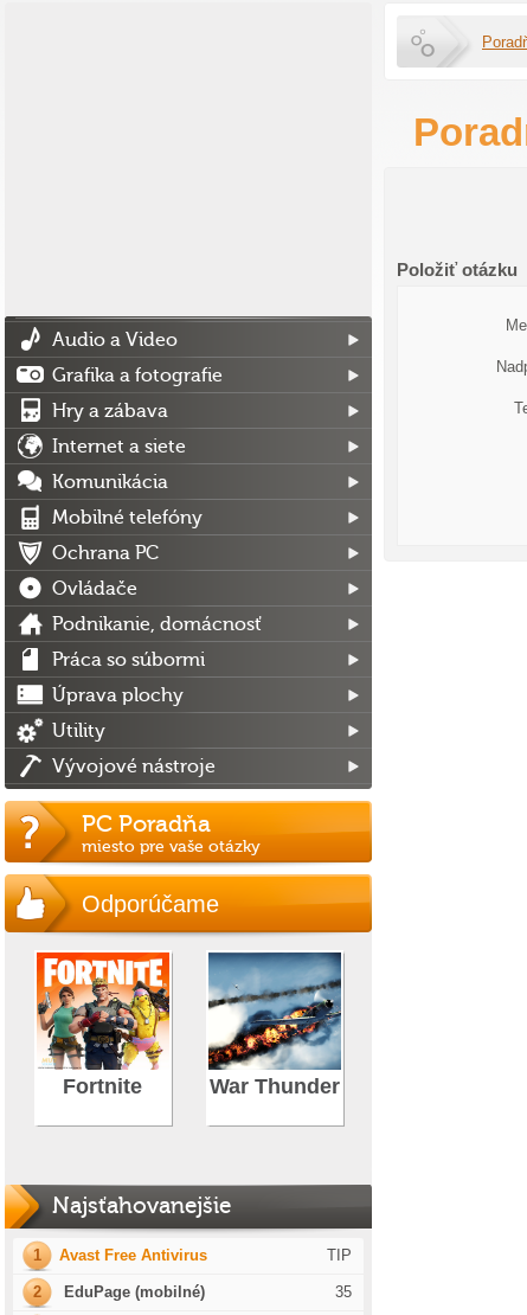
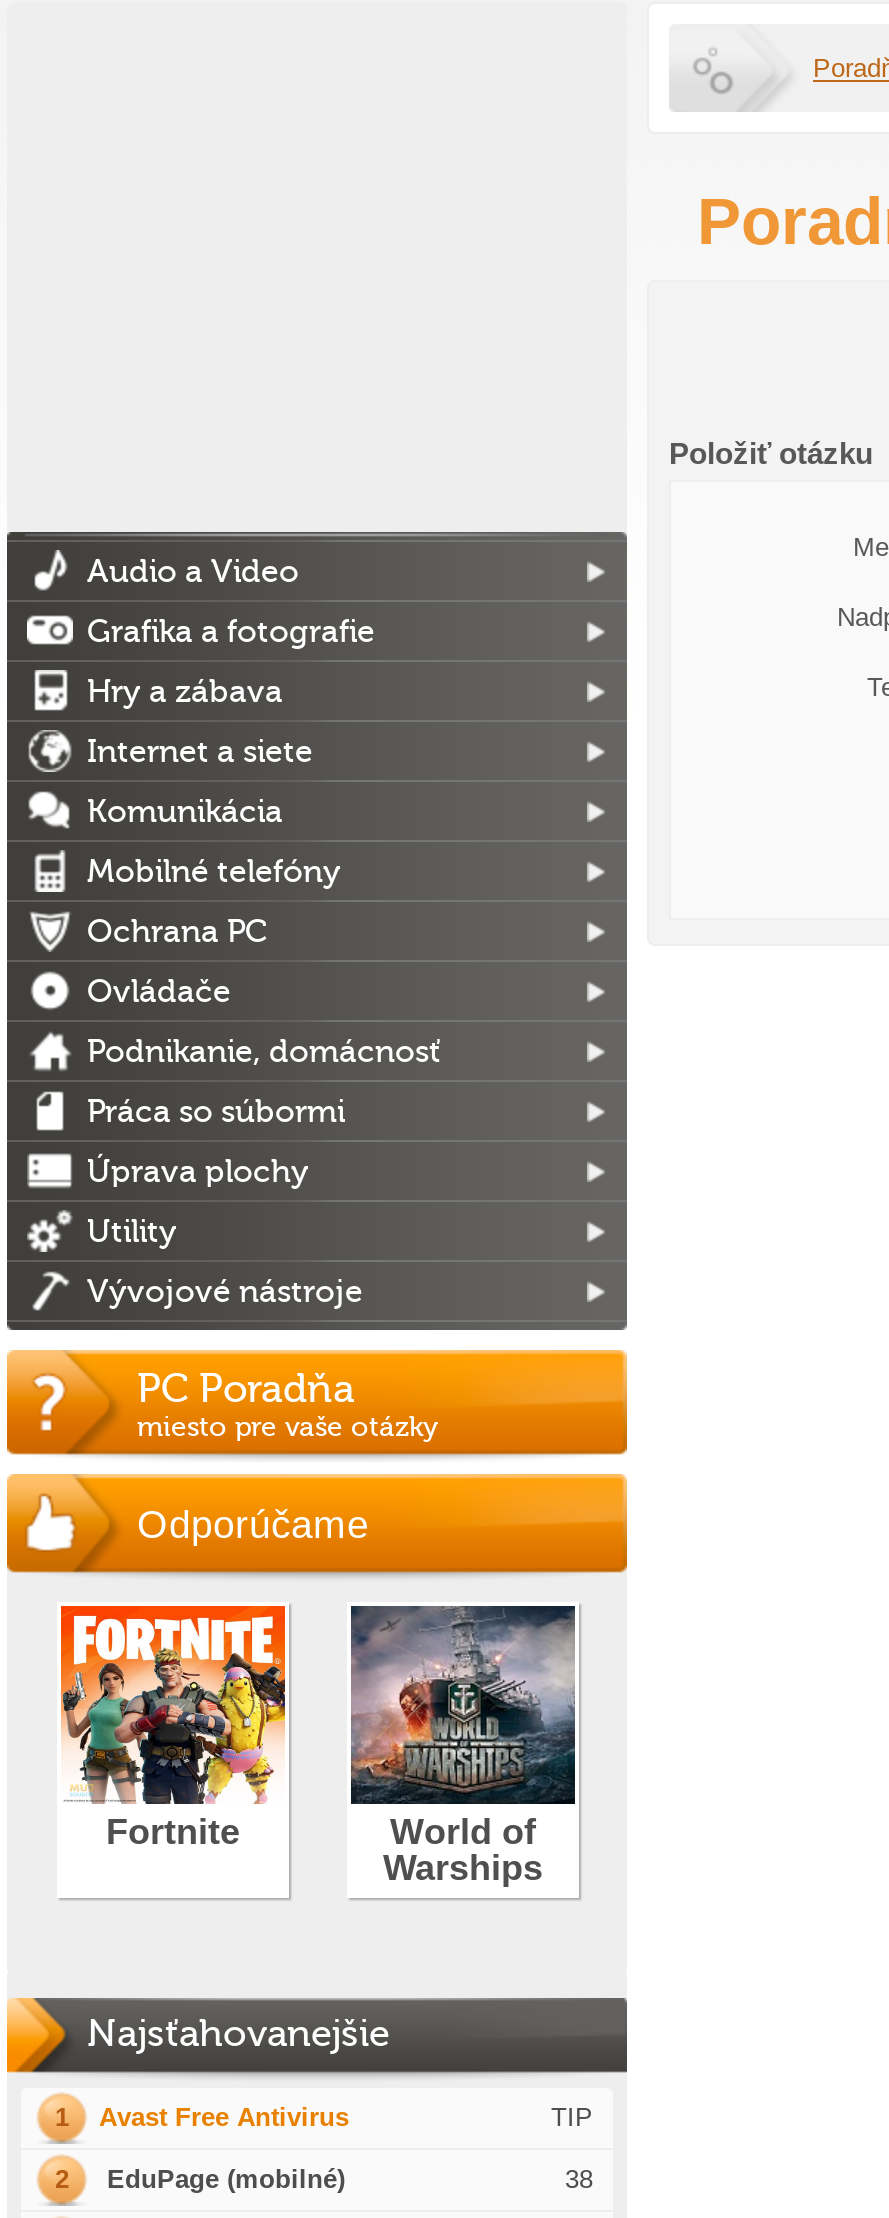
- [image]
- War Thunder
+ [image]
+ World of
+ Warships

- 35
+ 38
